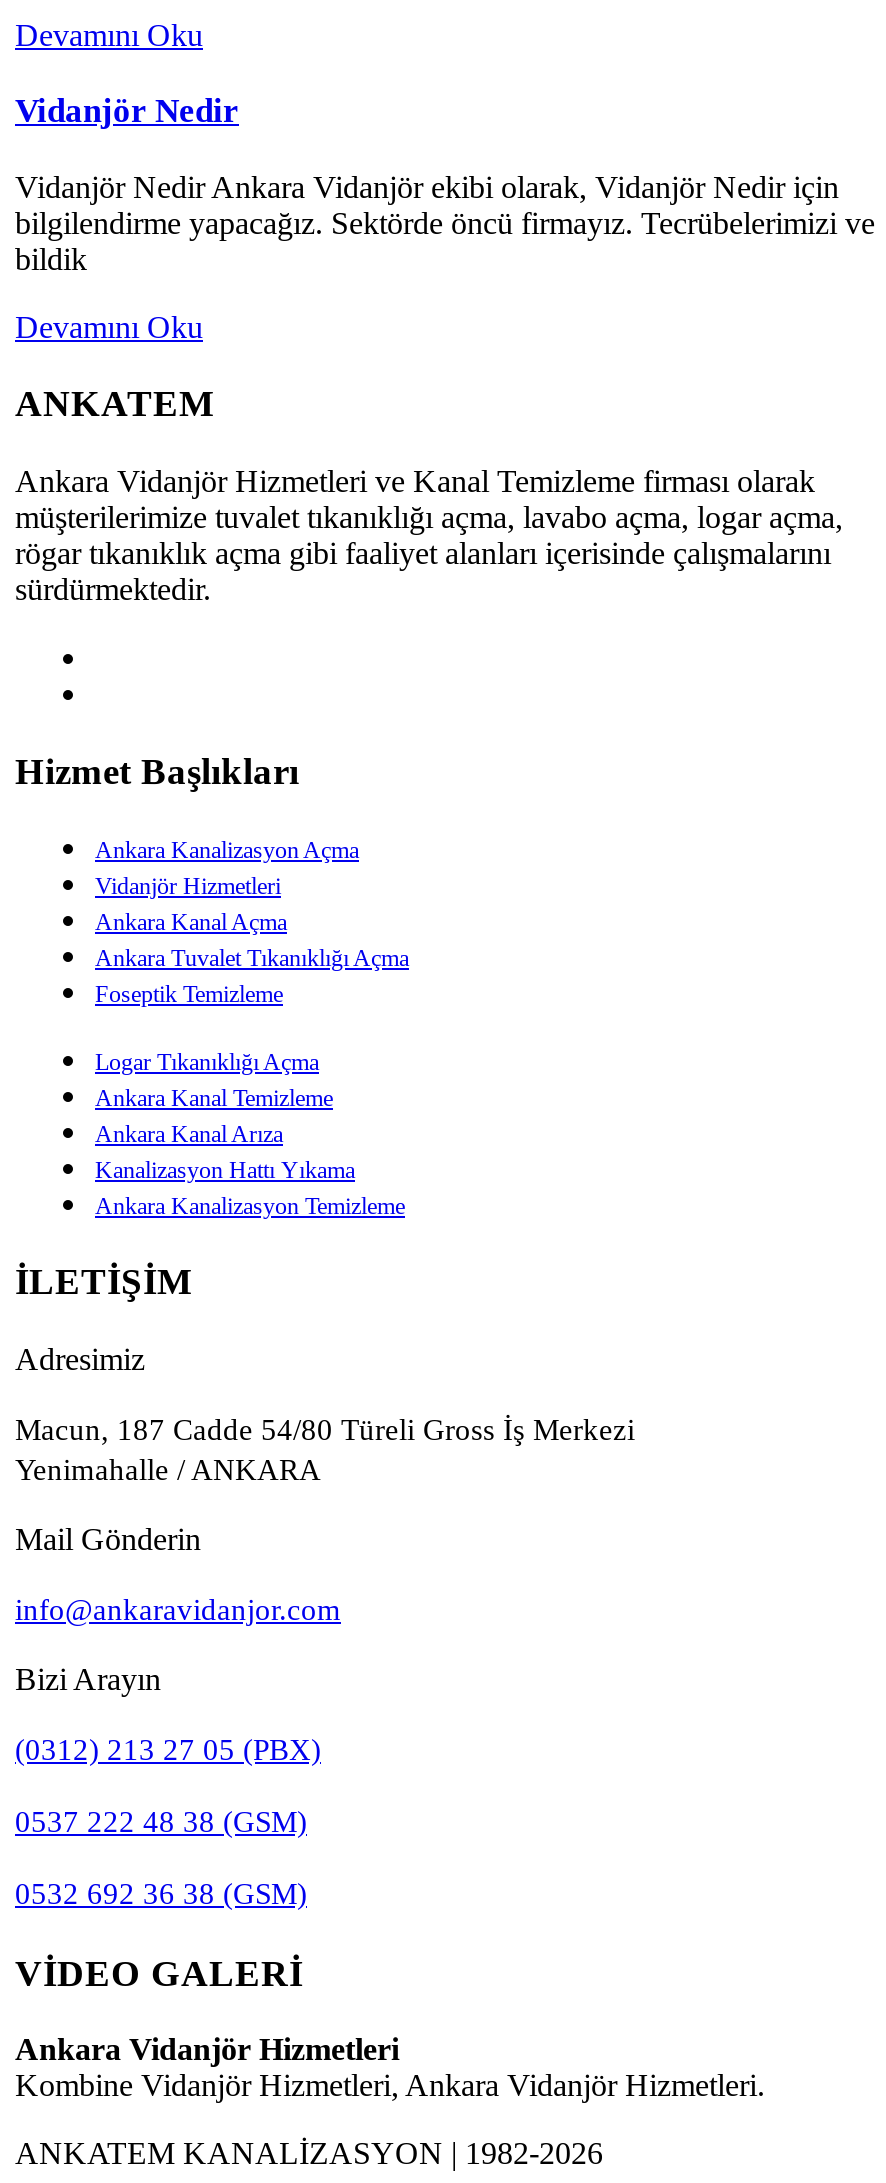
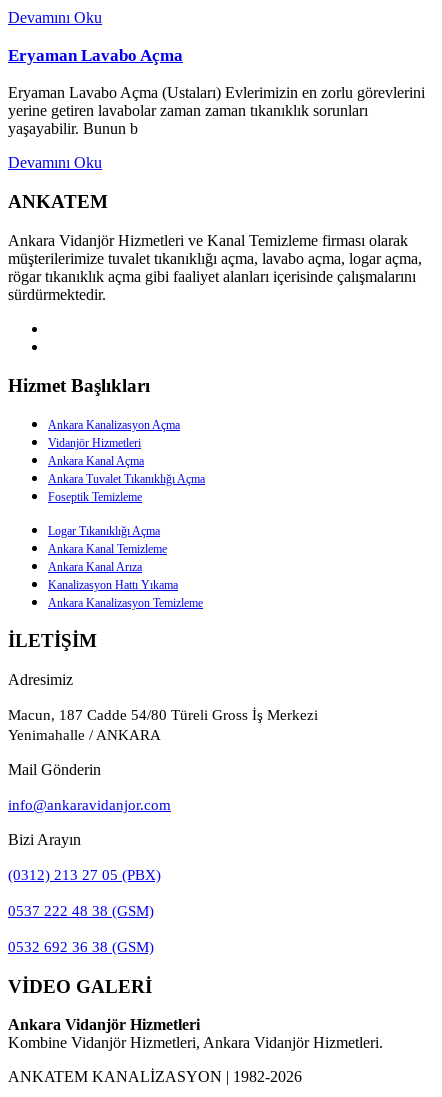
- Vidanjör Nedir
+ Eryaman Lavabo Açma

- Vidanjör Nedir Ankara Vidanjör ekibi olarak, Vidanjör Nedir için
- bilgilendirme yapacağız. Sektörde öncü firmayız. Tecrübelerimizi ve
- bildik
+ Eryaman Lavabo Açma (Ustaları) Evlerimizin en zorlu görevlerini
+ yerine getiren lavabolar zaman zaman tıkanıklık sorunları
+ yaşayabilir. Bunun b
